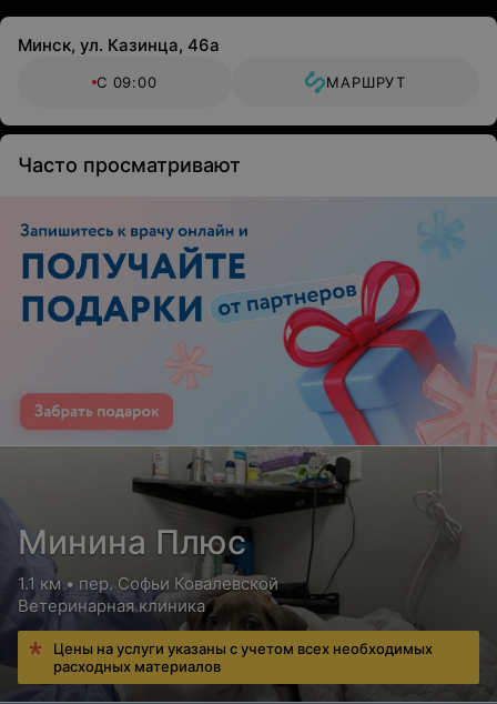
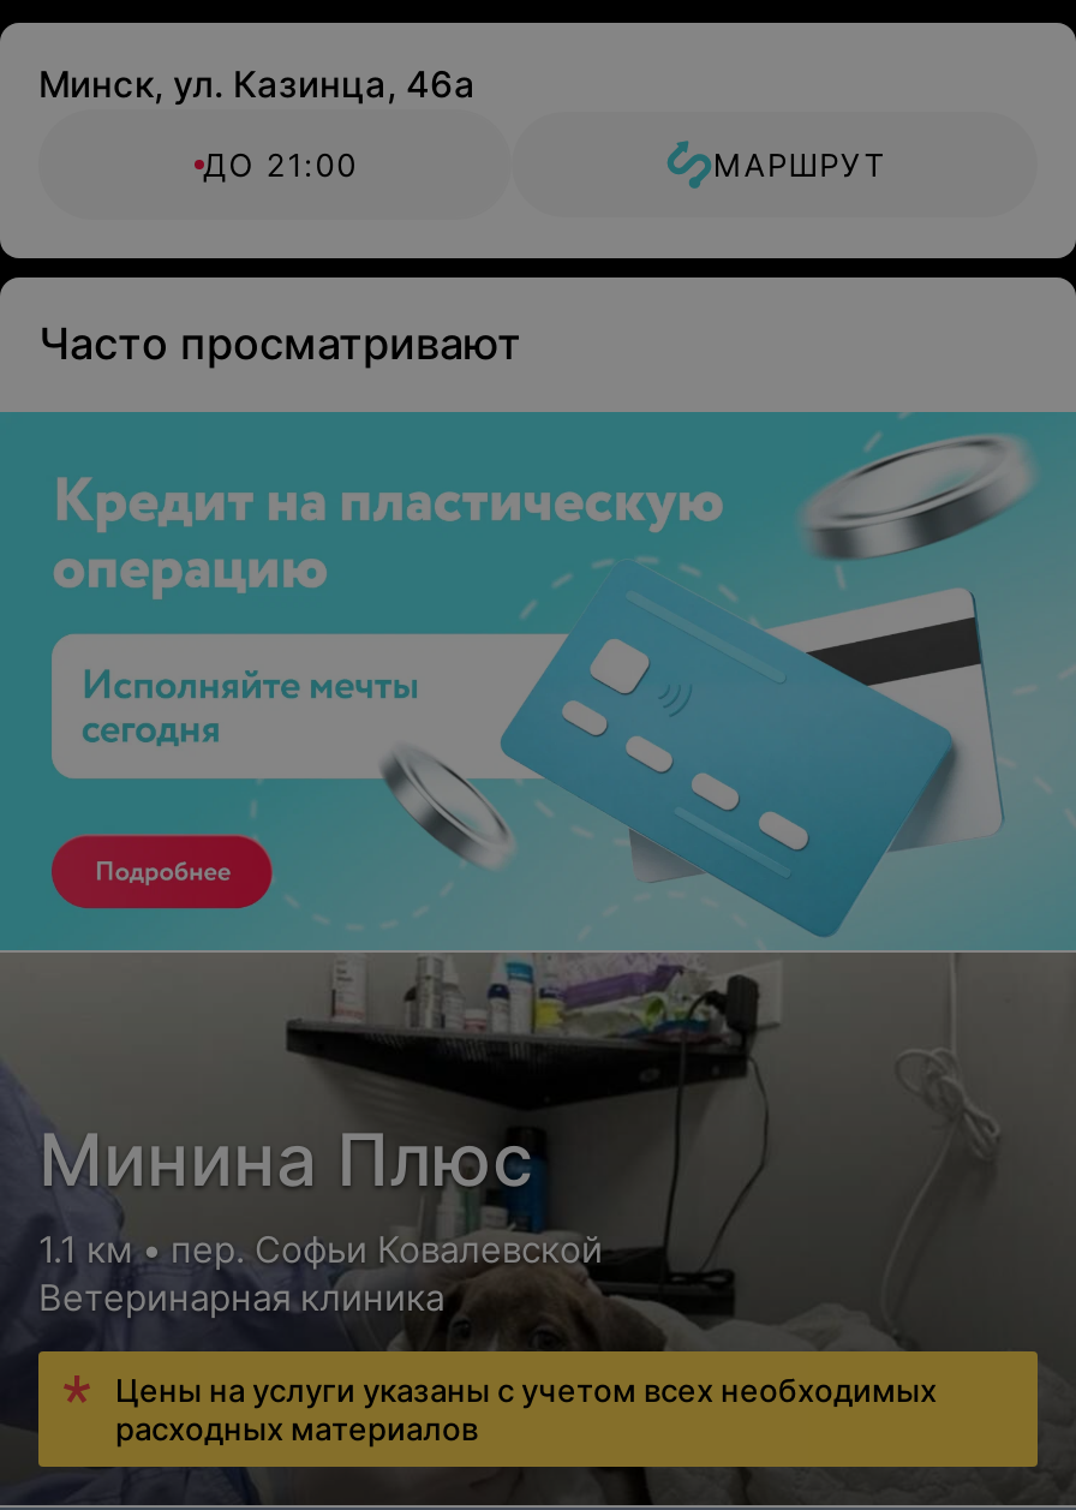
- С 09:00
+ ДО 21:00

- [image]
+ [image]
